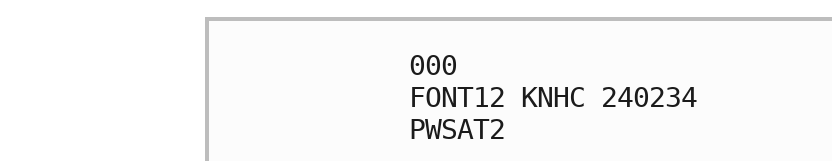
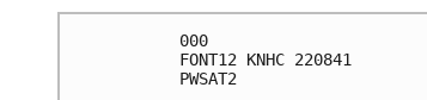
- FONT12 KNHC 240234
+ FONT12 KNHC 220841
